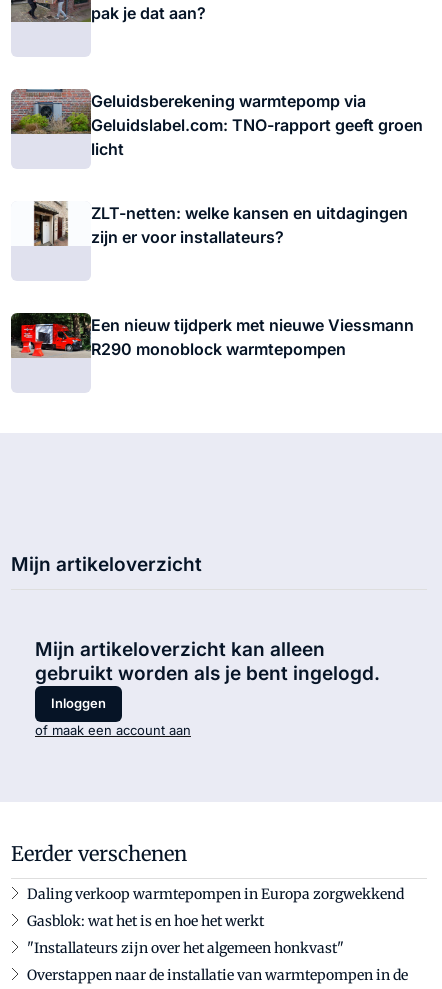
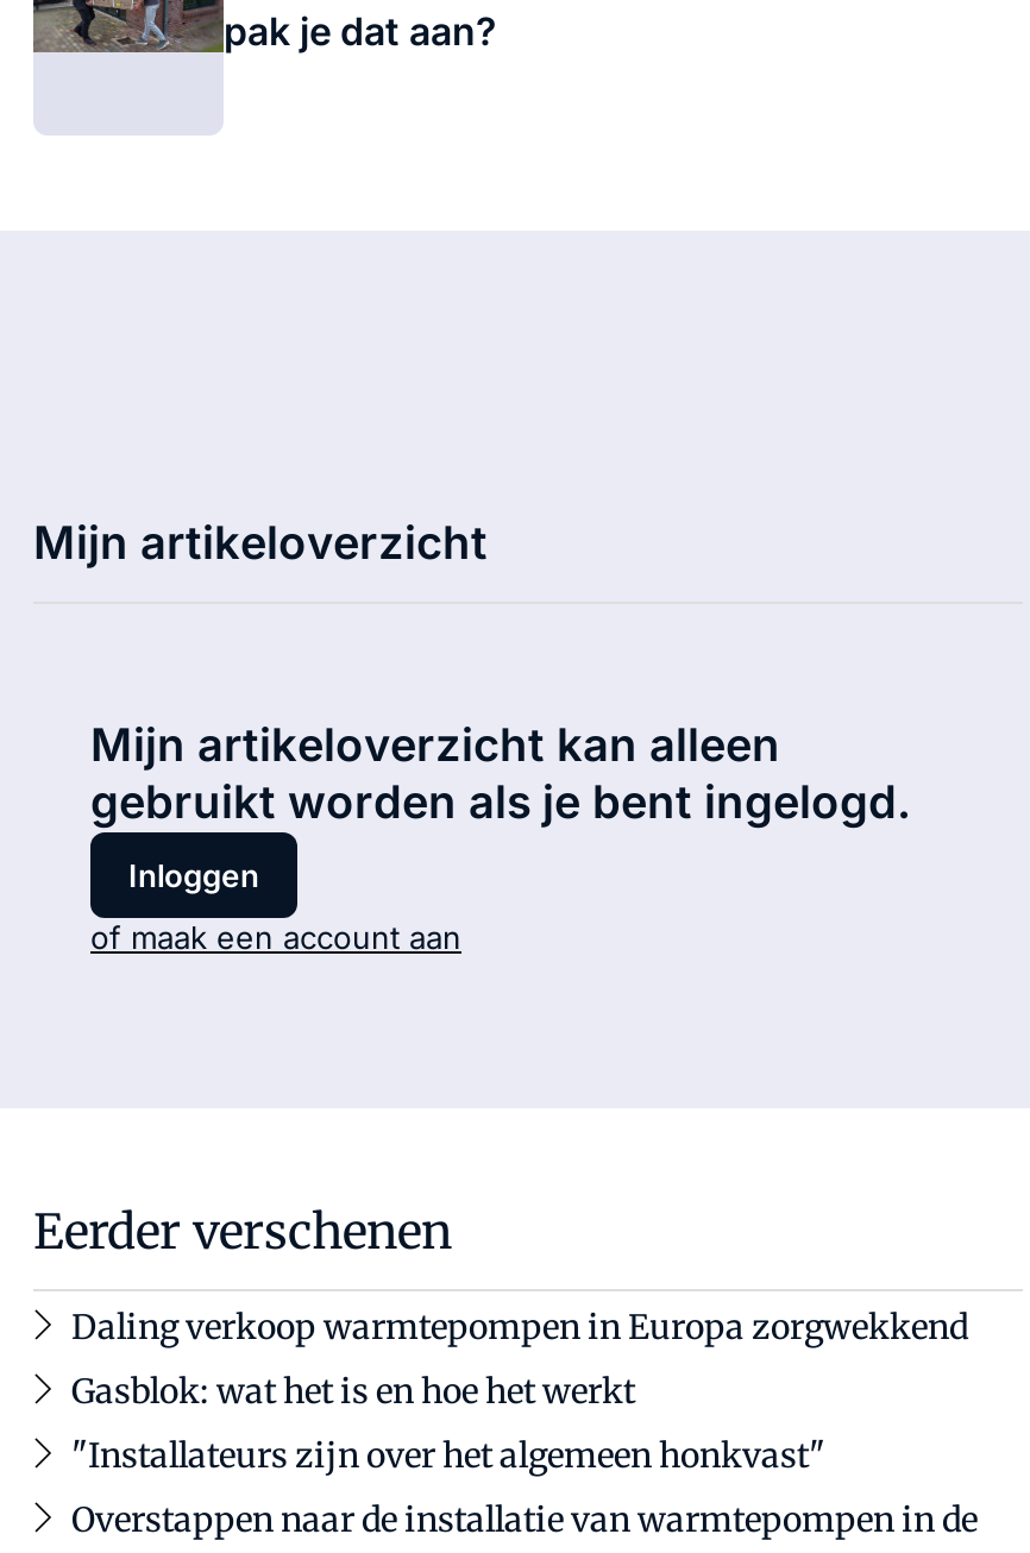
- [image]
- Geluidsberekening warmtepomp via
- Geluidslabel.com: TNO-rapport geeft groen
- licht
- ZLT-netten: welke kansen en uitdagingen
- zijn er voor installateurs?

- [image]

- [image]
- Een nieuw tijdperk met nieuwe Viessmann
- R290 monoblock warmtepompen
